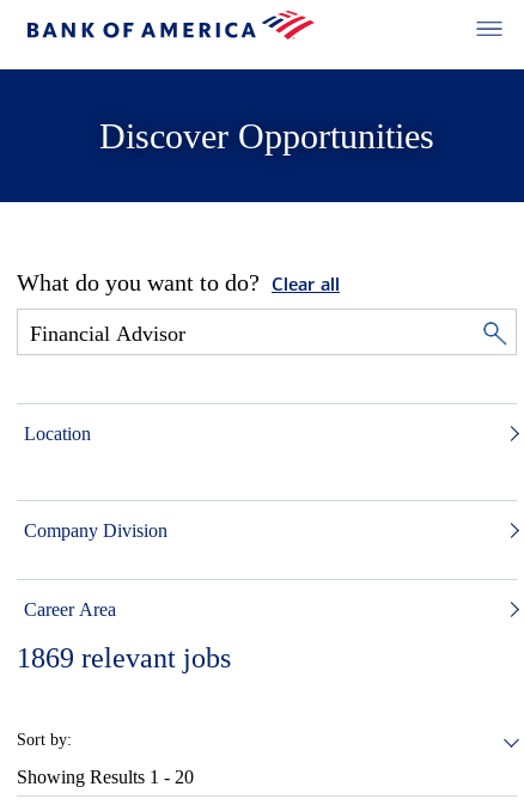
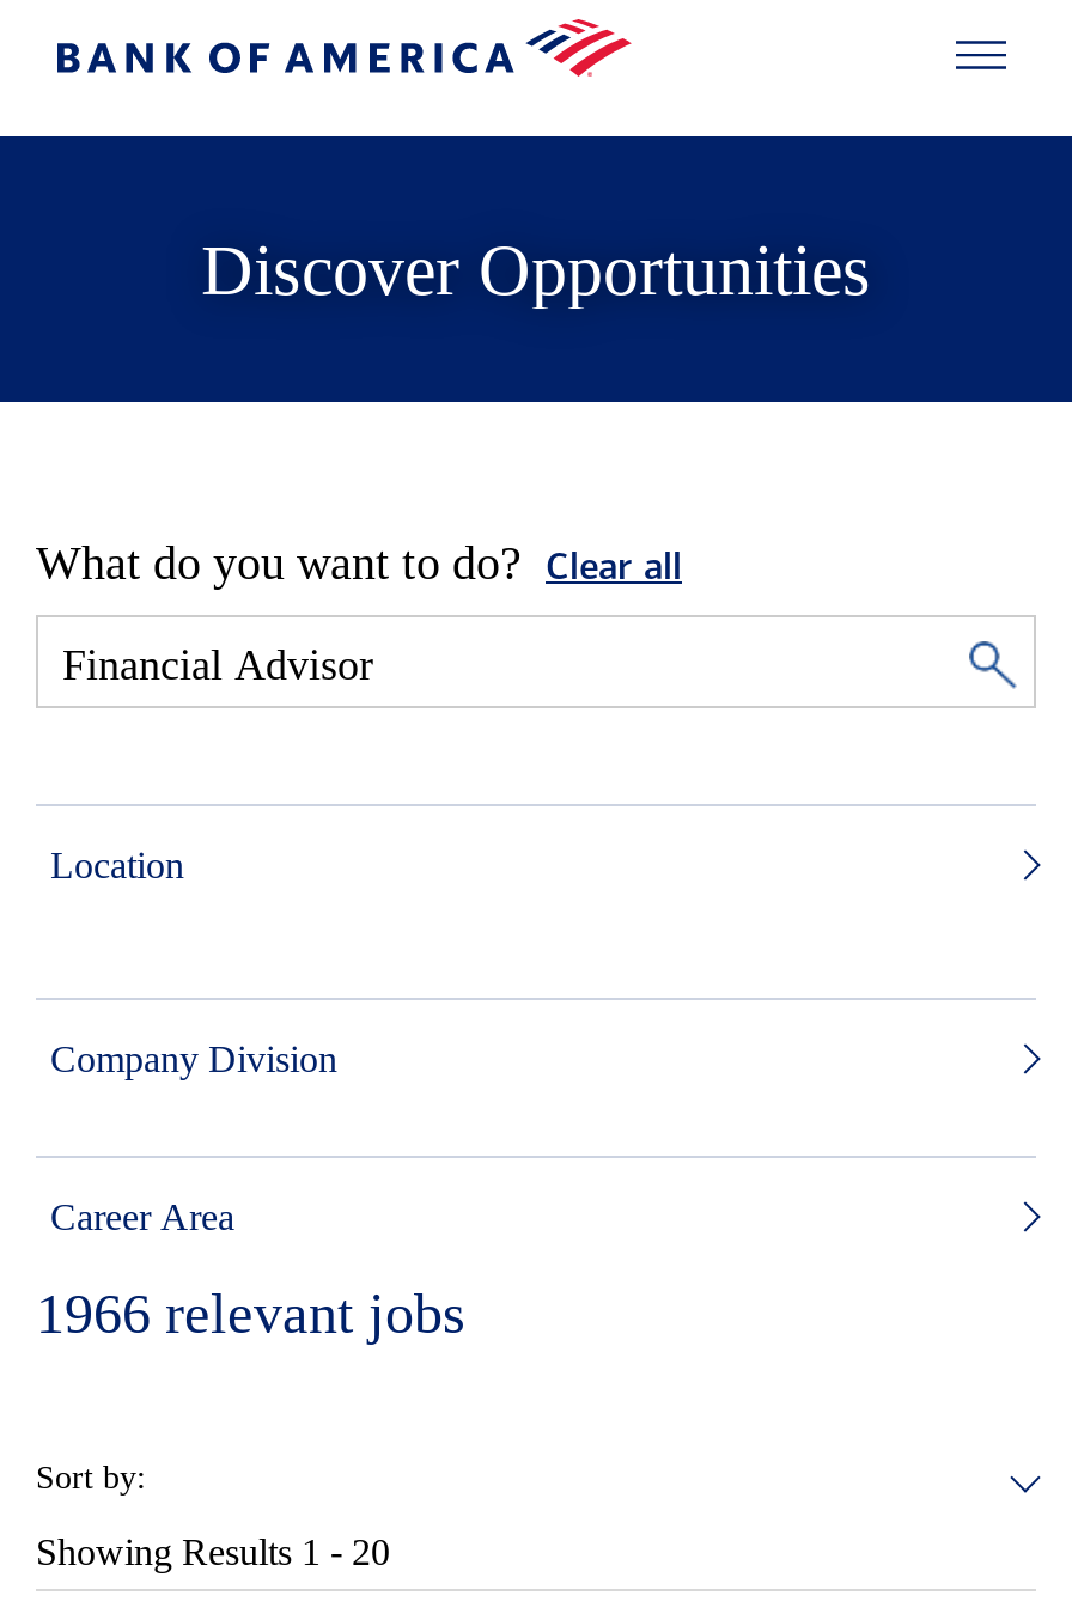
- 1869 relevant jobs
+ 1966 relevant jobs
